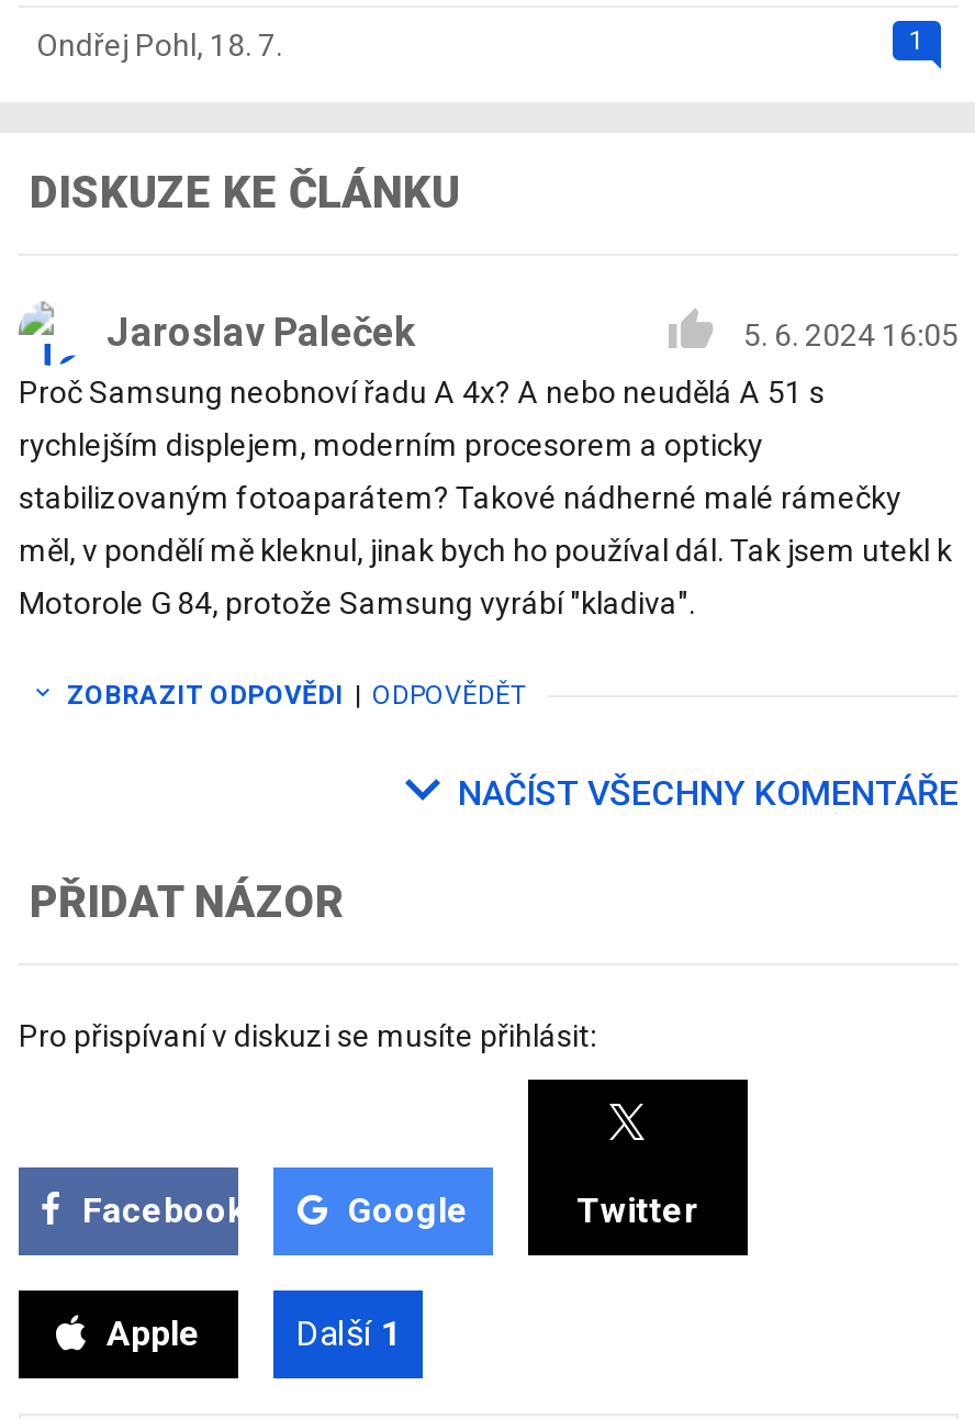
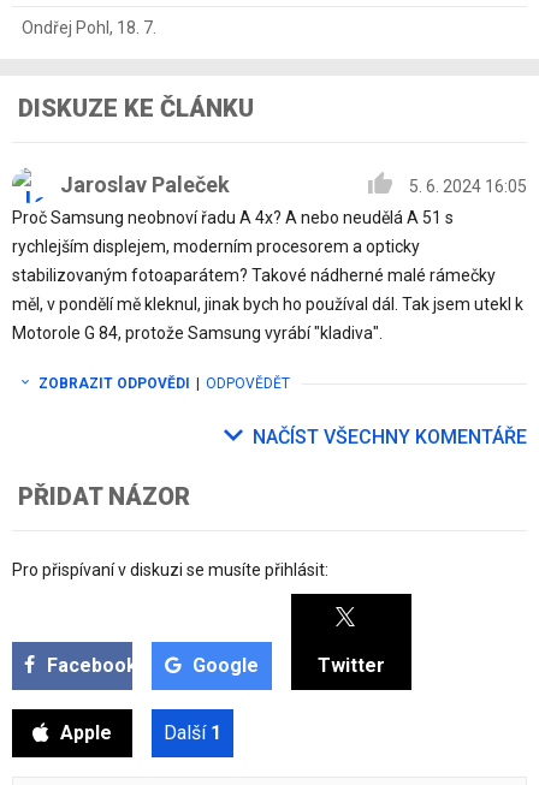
- 1
